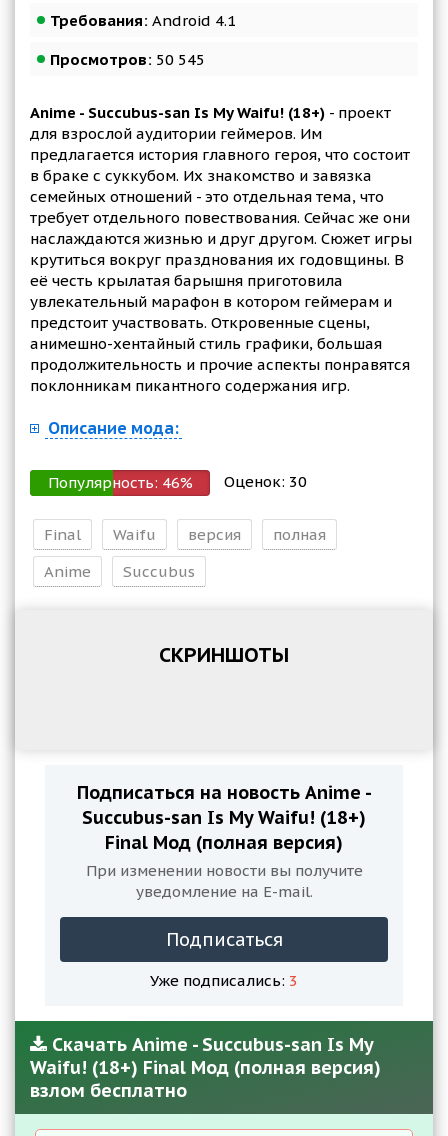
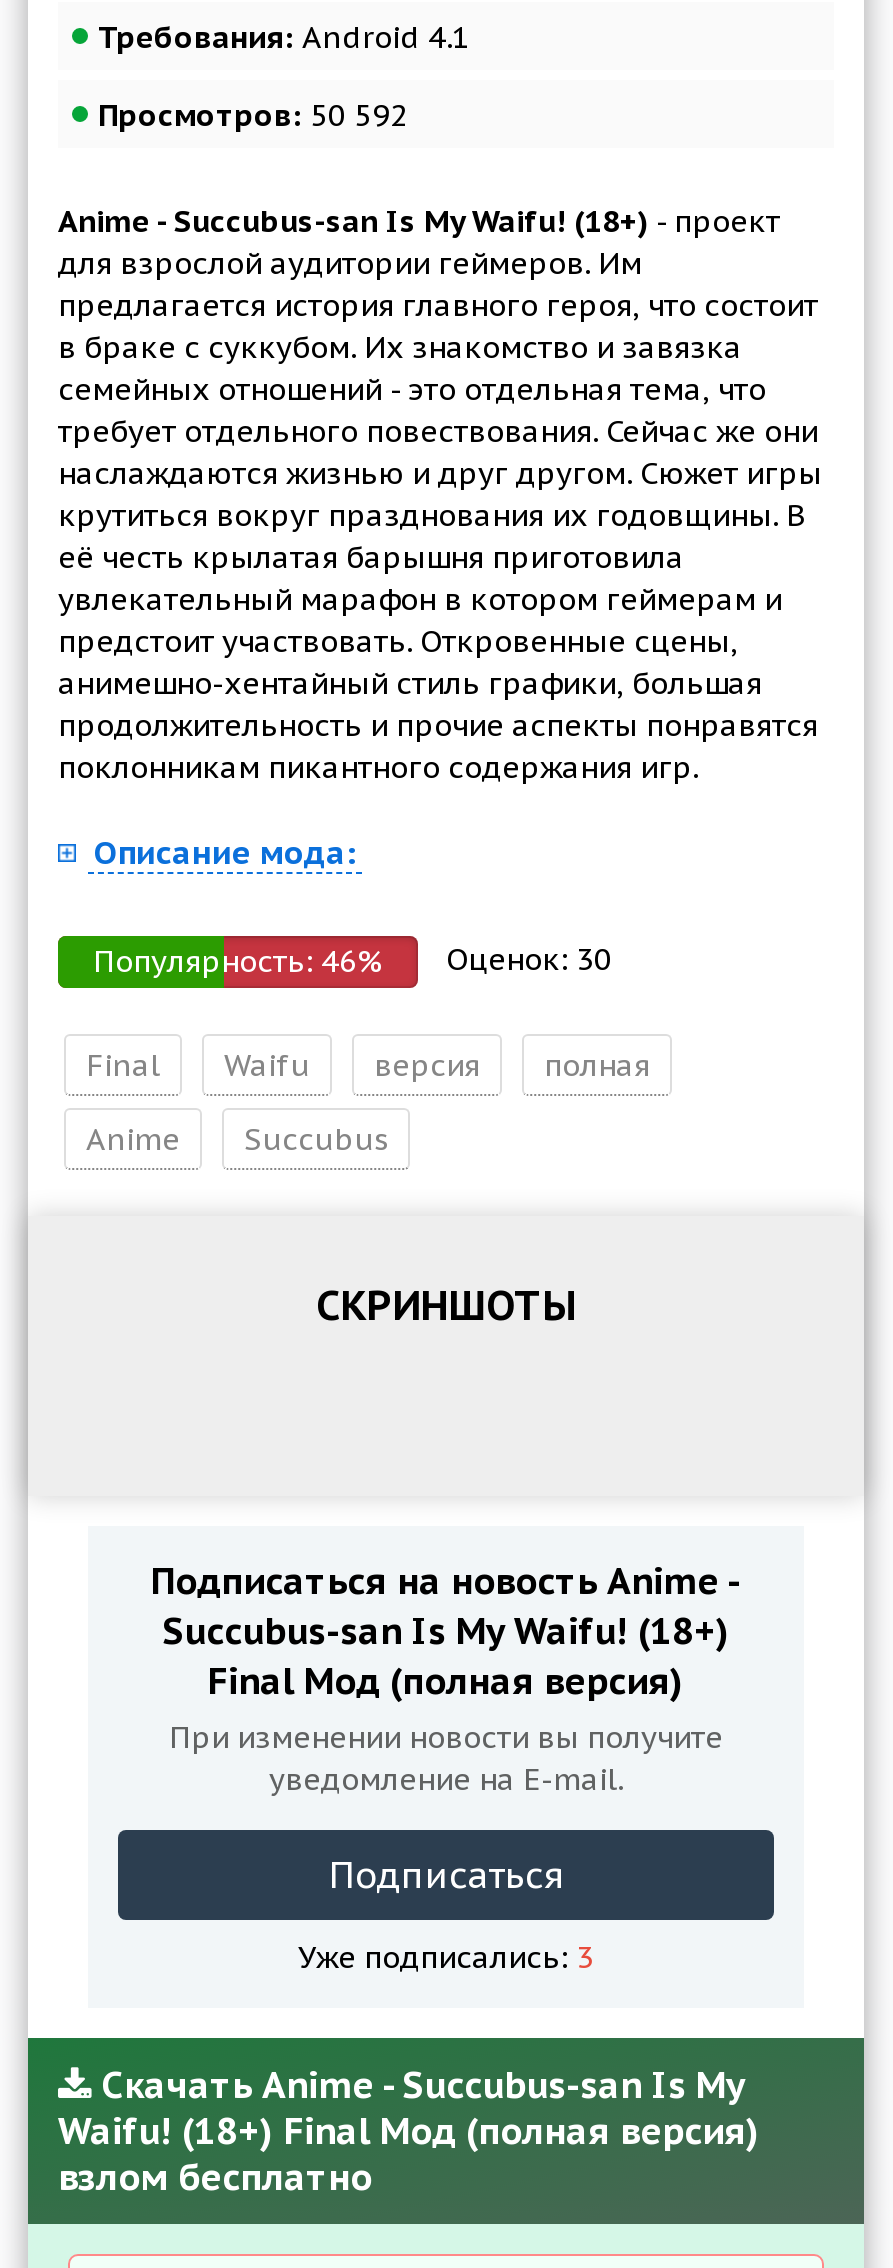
- Просмотров: 50 545
+ Просмотров: 50 592
